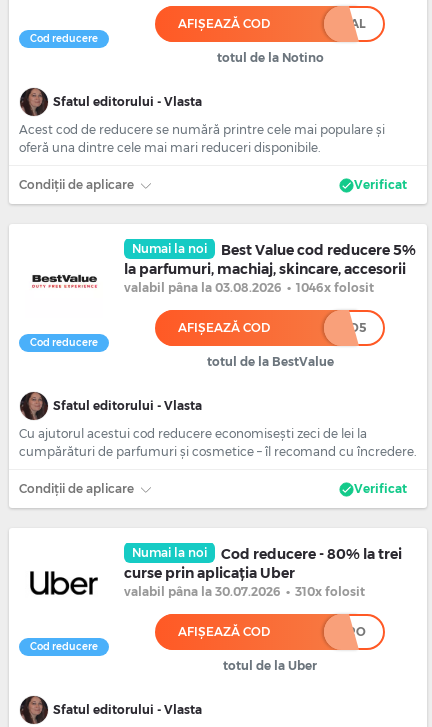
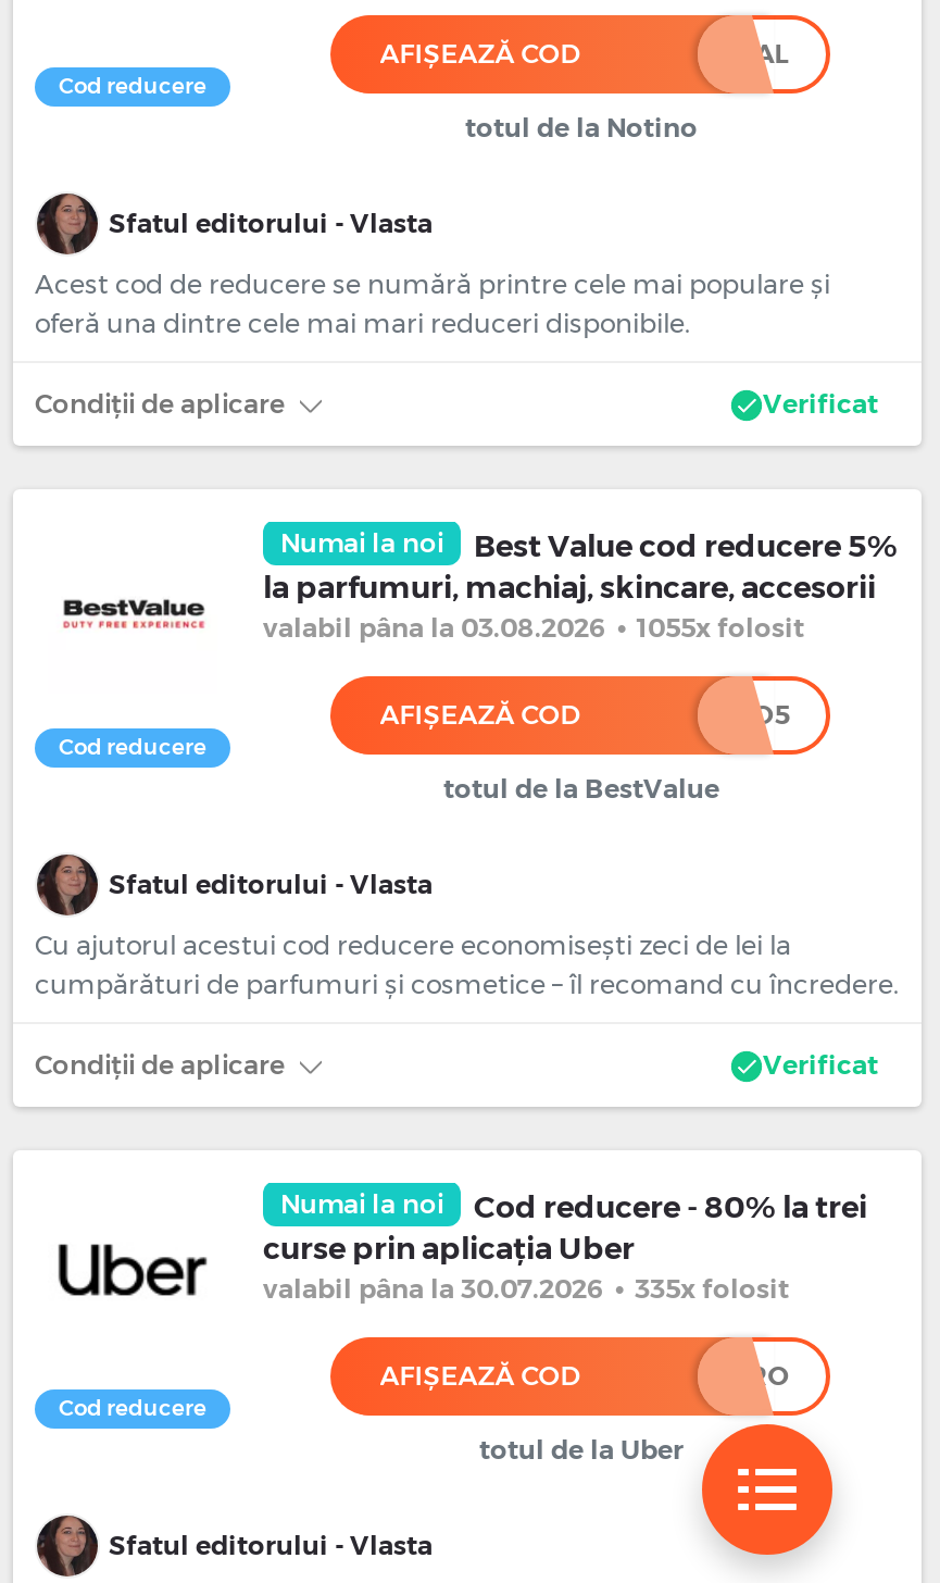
- valabil pâna la 03.08.2026 • 1046x folosit
+ valabil pâna la 03.08.2026 • 1055x folosit

- valabil pâna la 30.07.2026 • 310x folosit
+ valabil pâna la 30.07.2026 • 335x folosit

+ [image]
